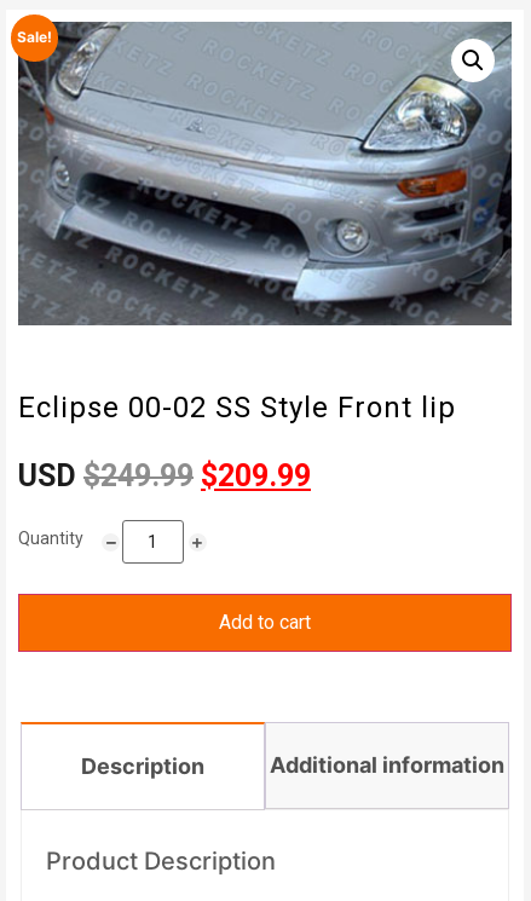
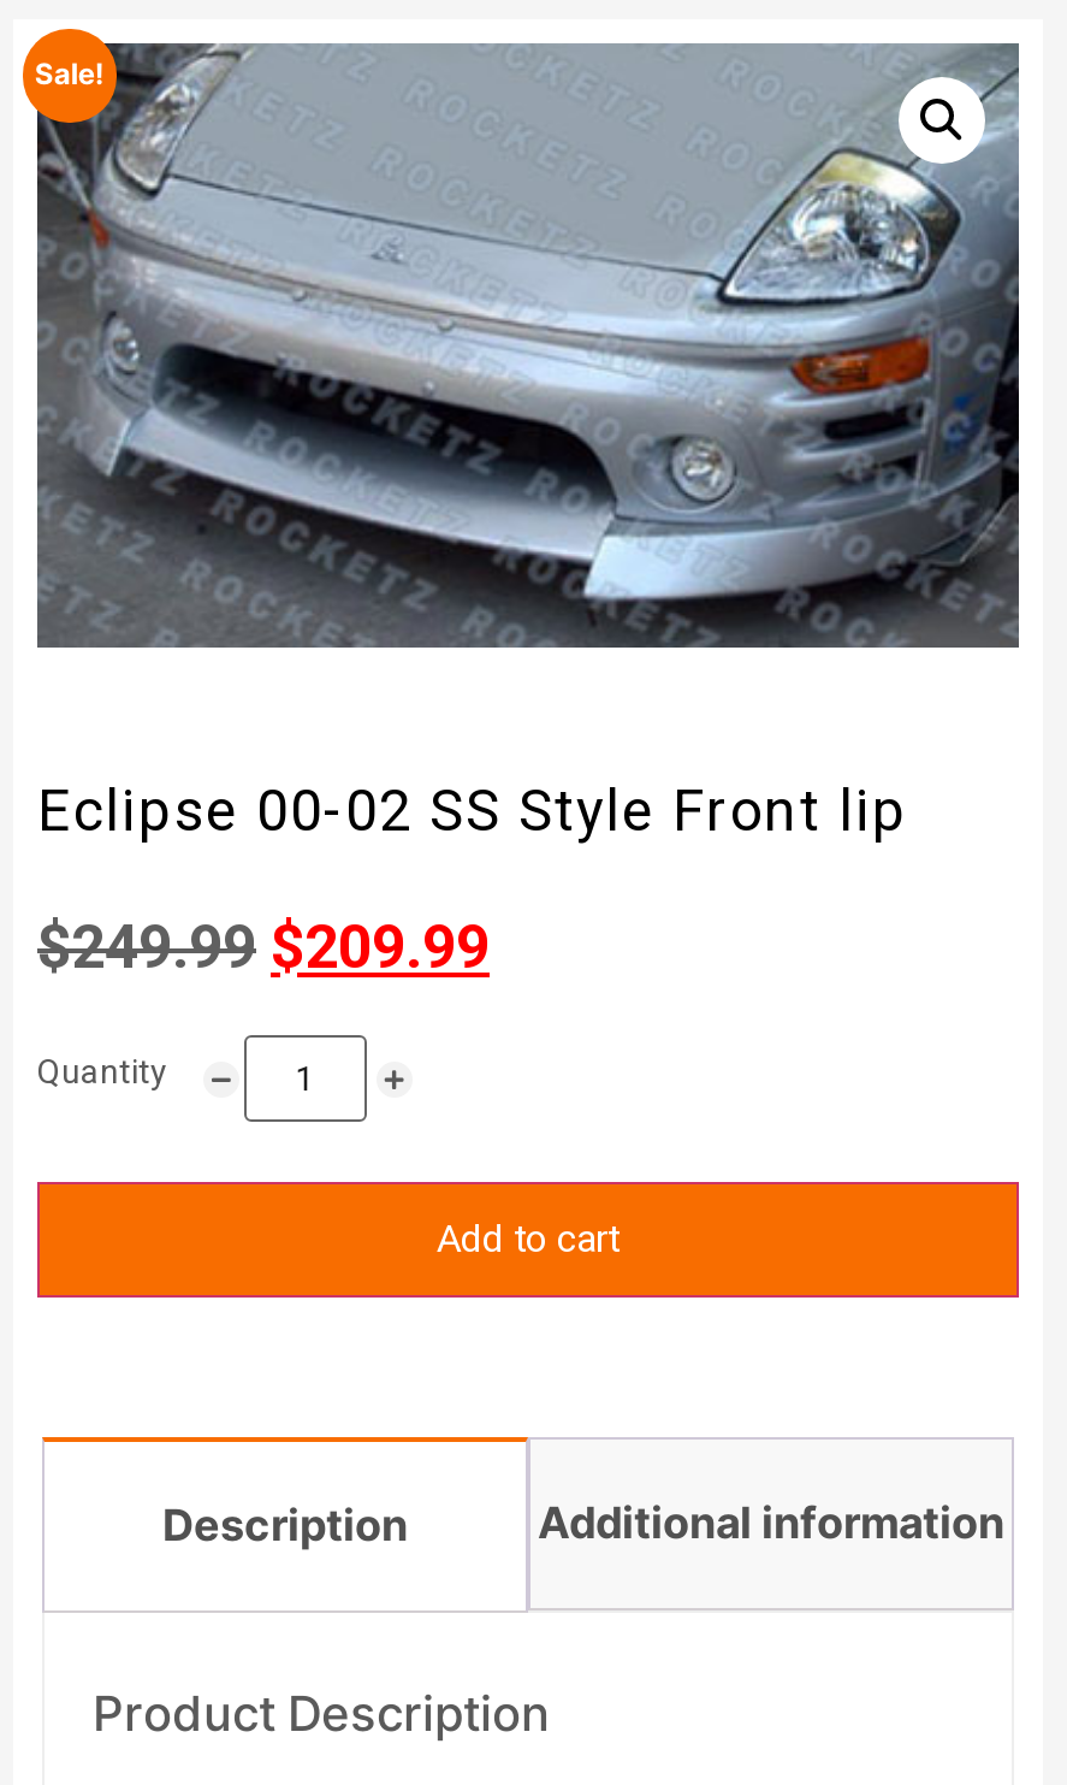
- USD $249.99 $209.99
+ $249.99 $209.99
